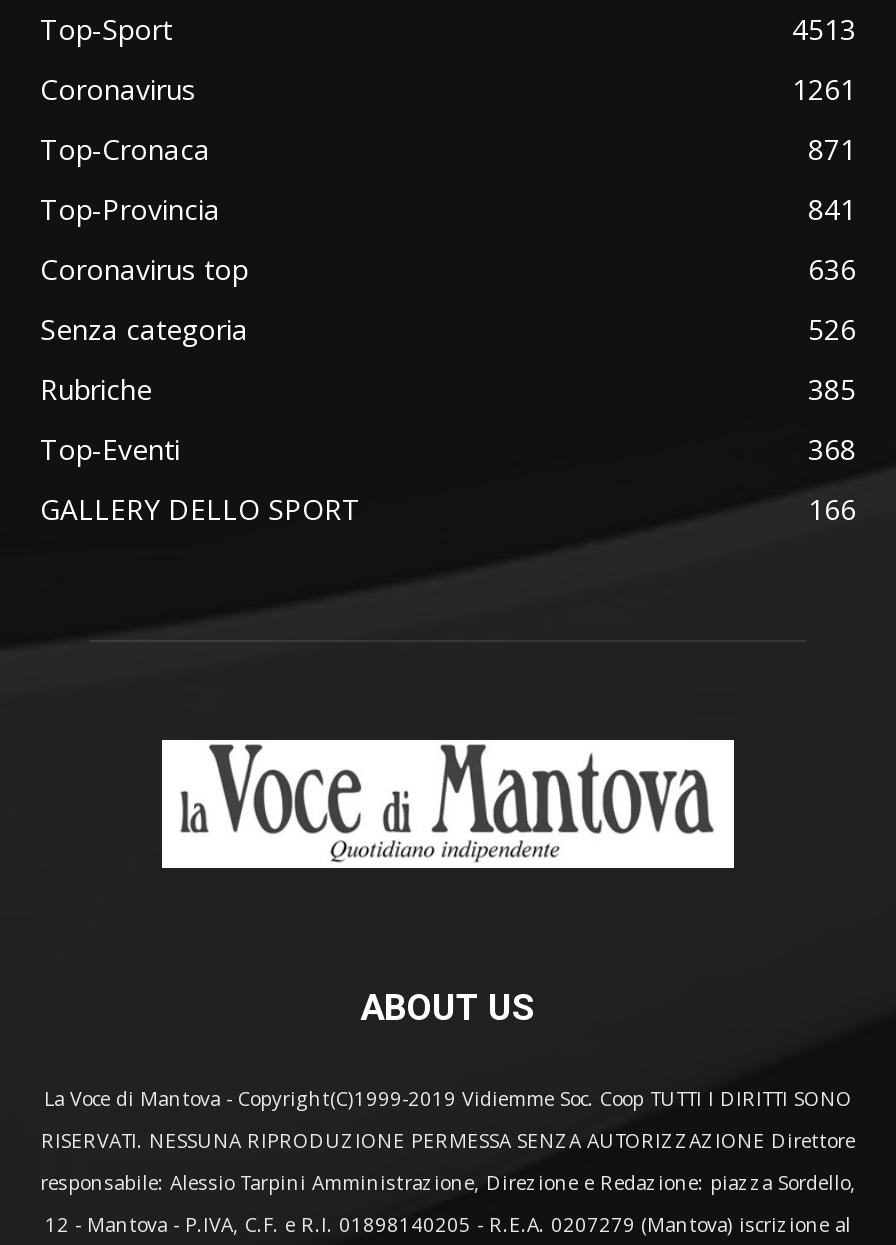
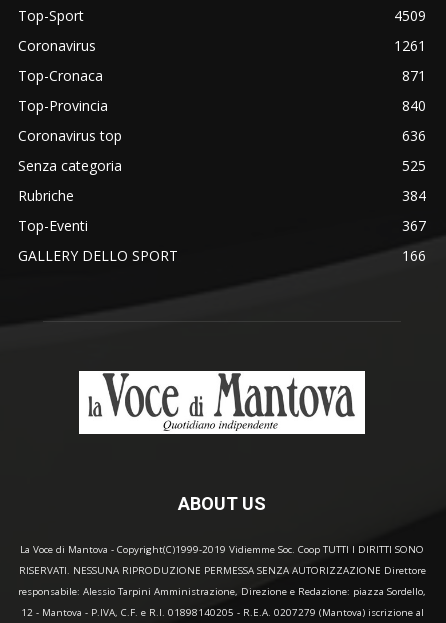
- 4513
+ 4509

- 841
+ 840

- 526
+ 525

- 385
+ 384

- 368
+ 367
